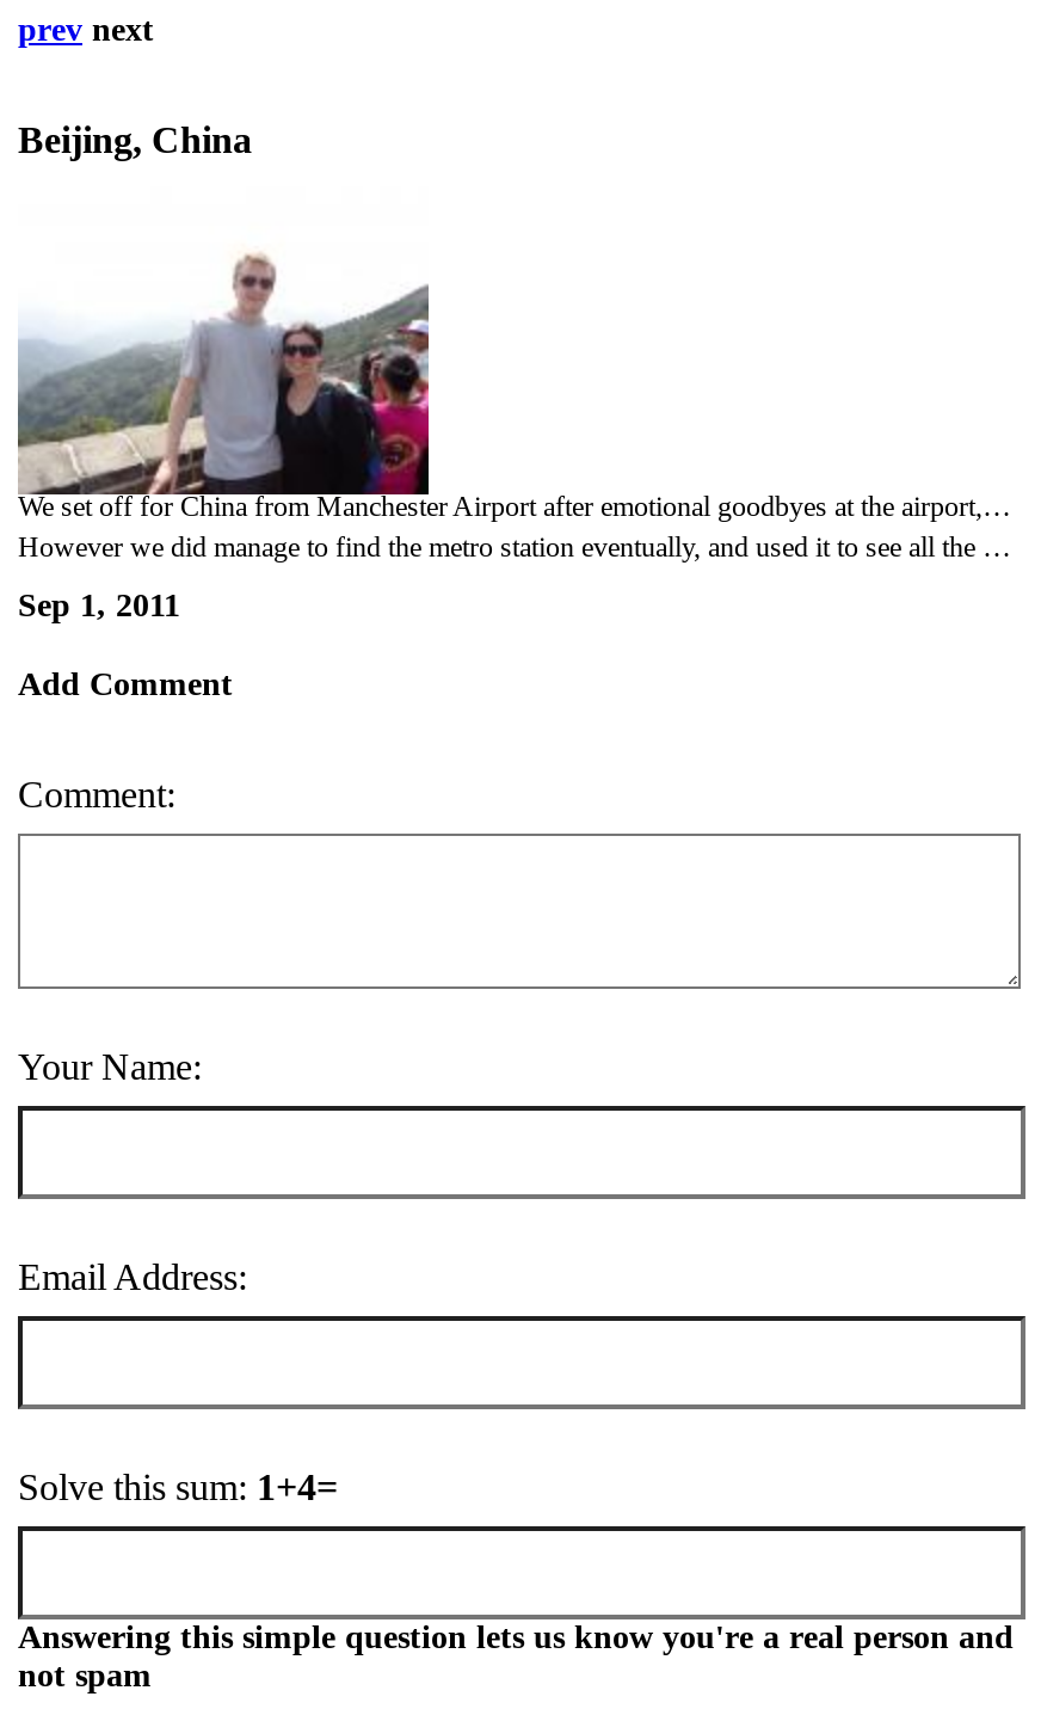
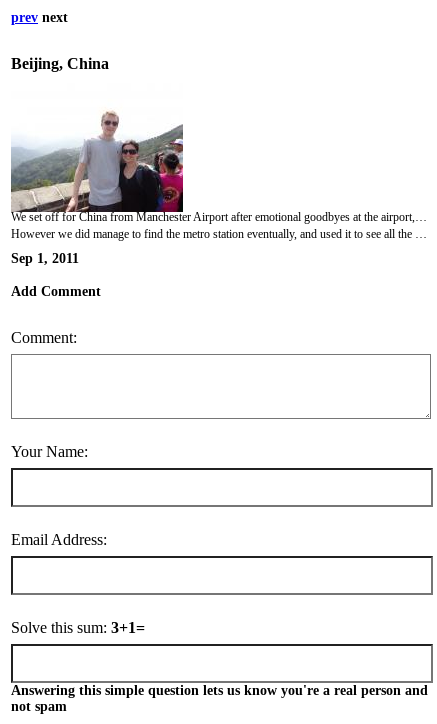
- Solve this sum: 1+4=
+ Solve this sum: 3+1=
